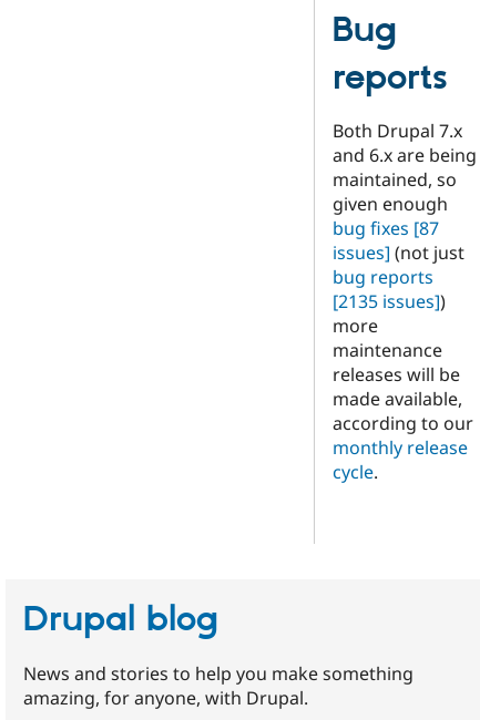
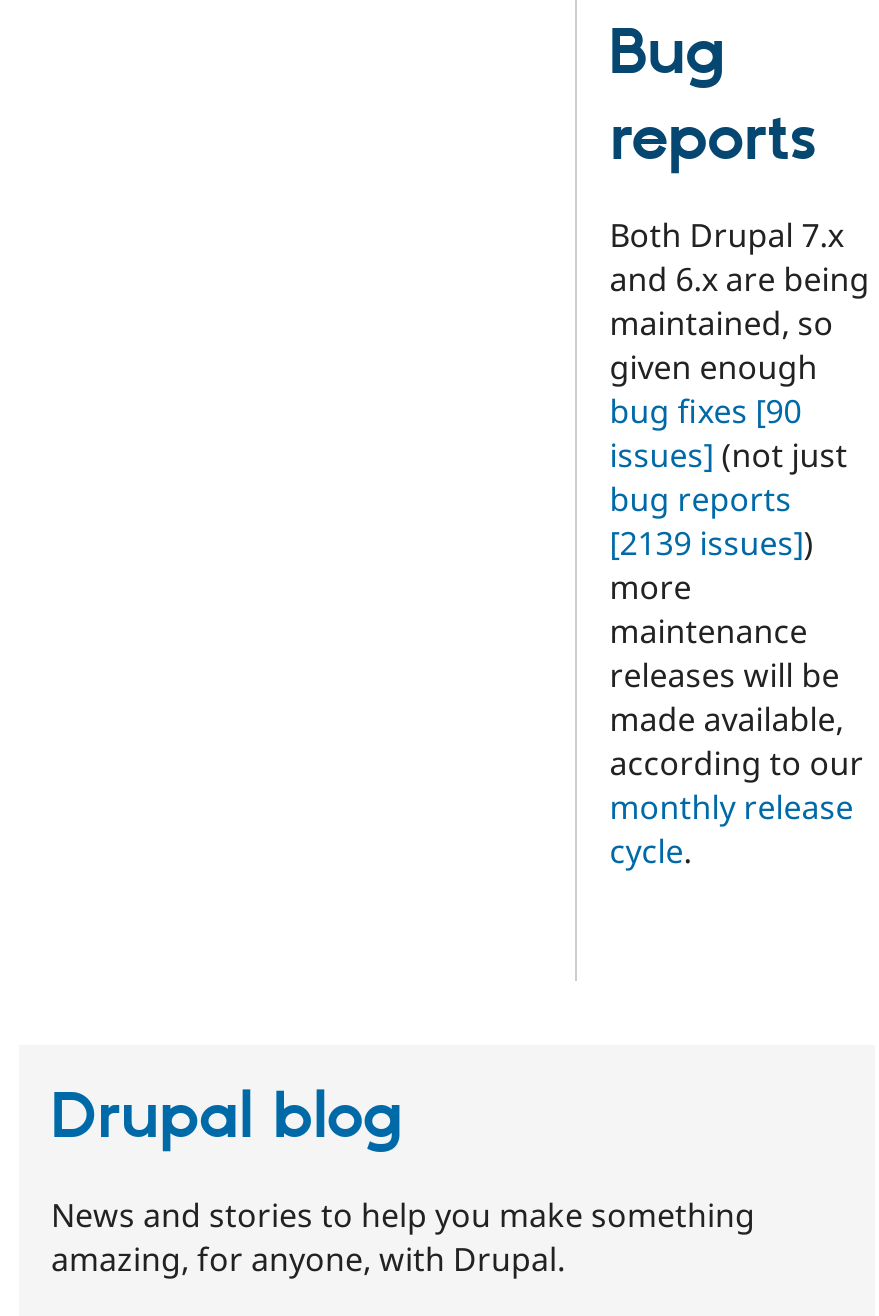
- bug fixes [87
+ bug fixes [90

- [2135 issues])
+ [2139 issues])
